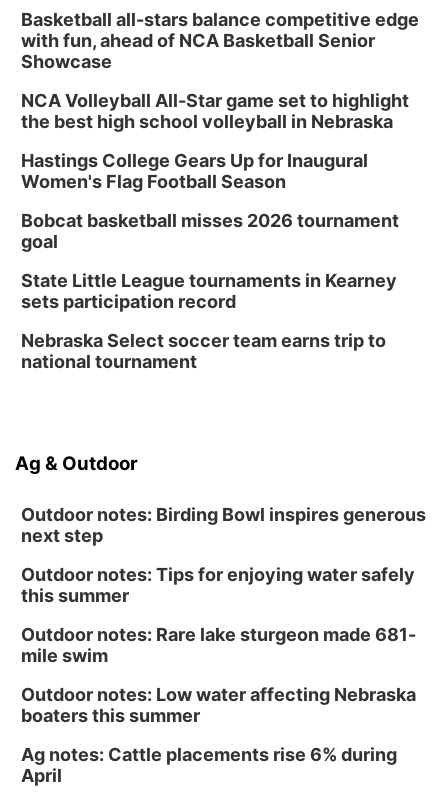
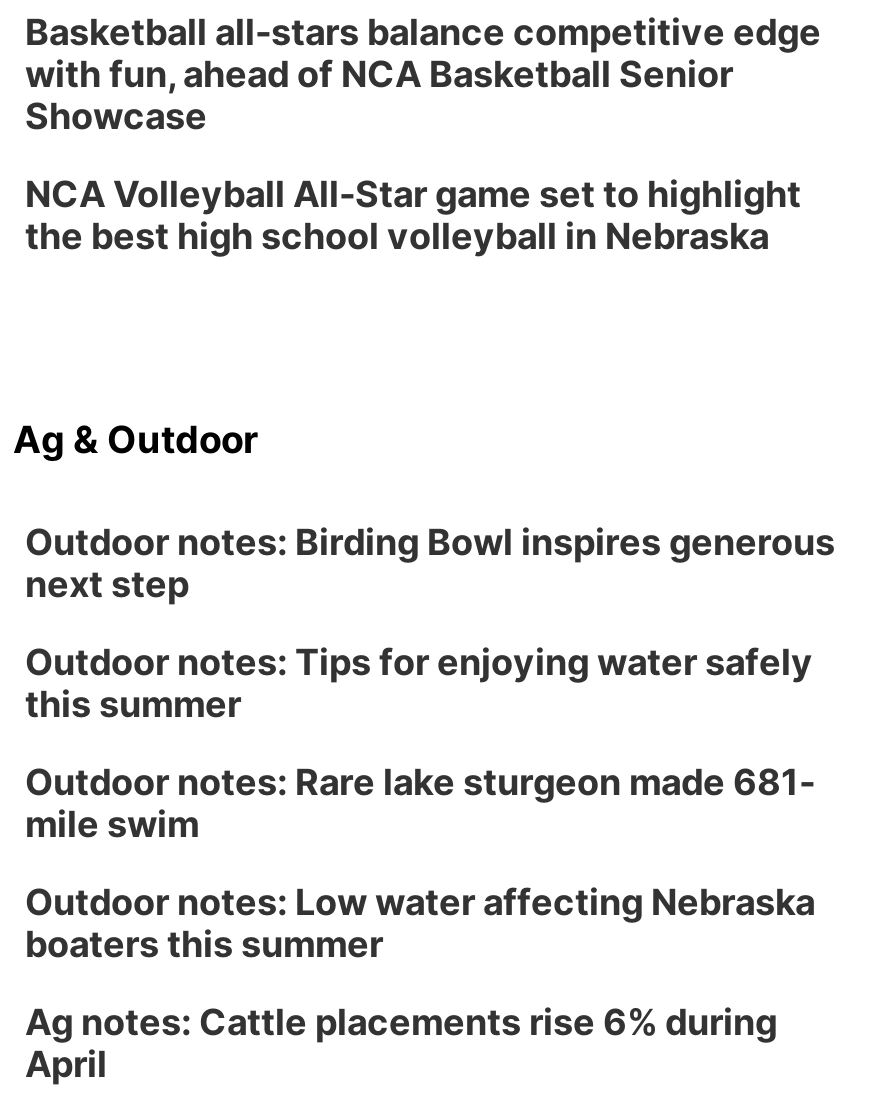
- Hastings College Gears Up for Inaugural
- Women's Flag Football Season
- Bobcat basketball misses 2026 tournament
- goal
- State Little League tournaments in Kearney
- sets participation record
- Nebraska Select soccer team earns trip to
- national tournament
